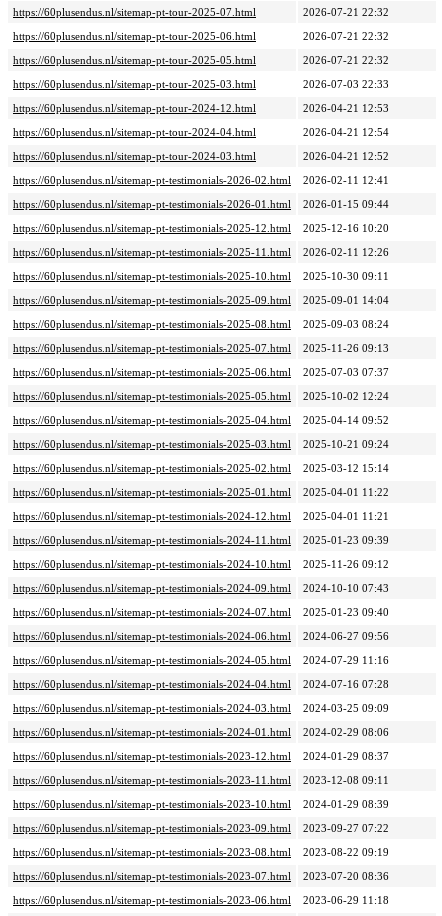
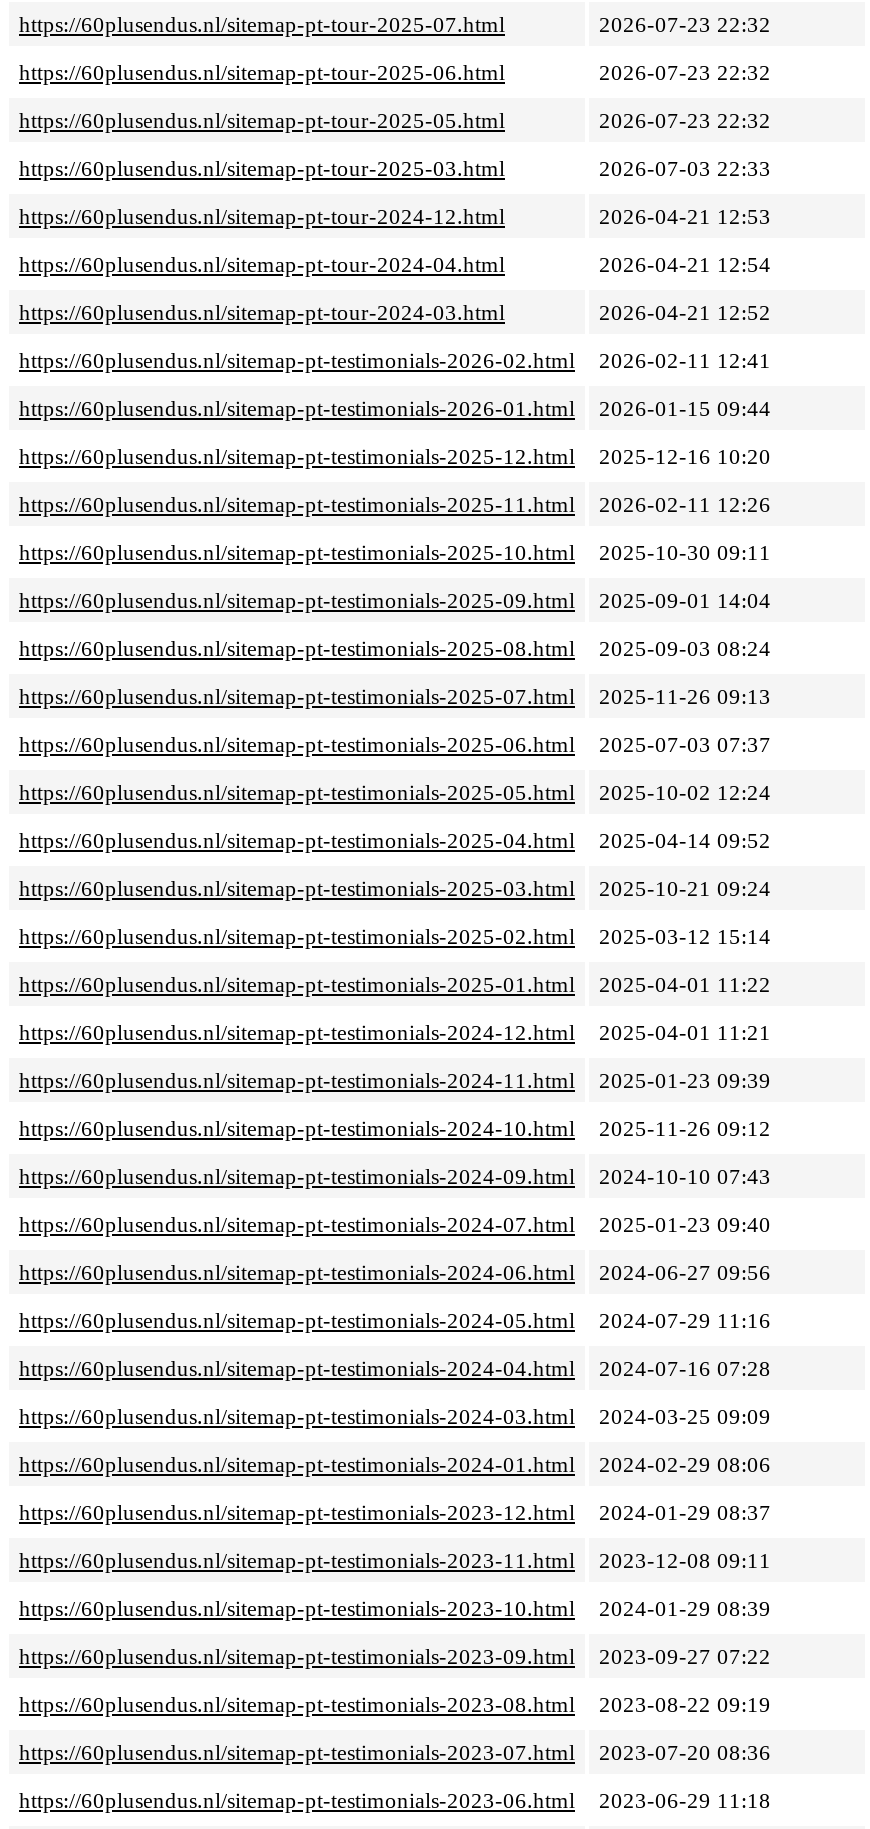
- 2026-07-21 22:32
+ 2026-07-23 22:32

- 2026-07-21 22:32
+ 2026-07-23 22:32

- 2026-07-21 22:32
+ 2026-07-23 22:32
